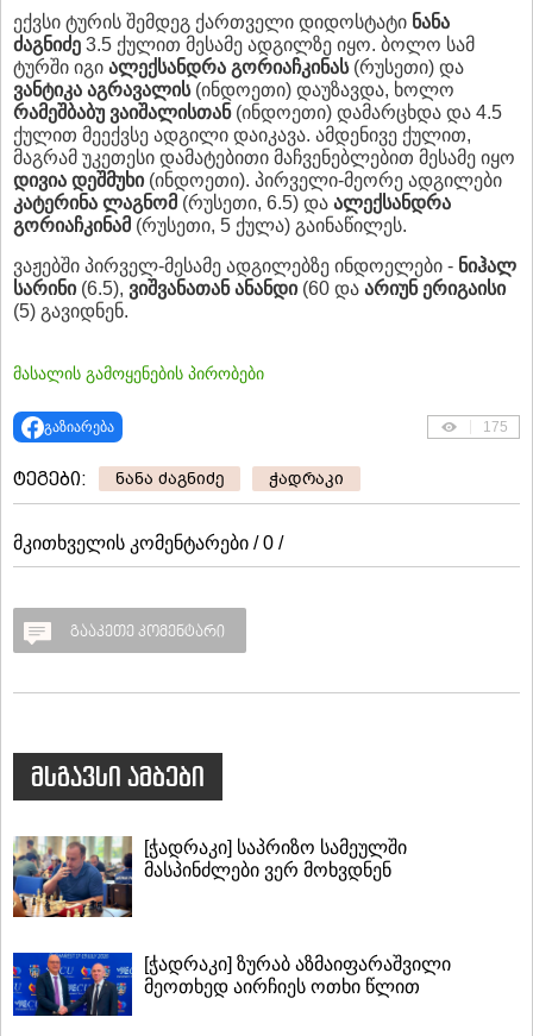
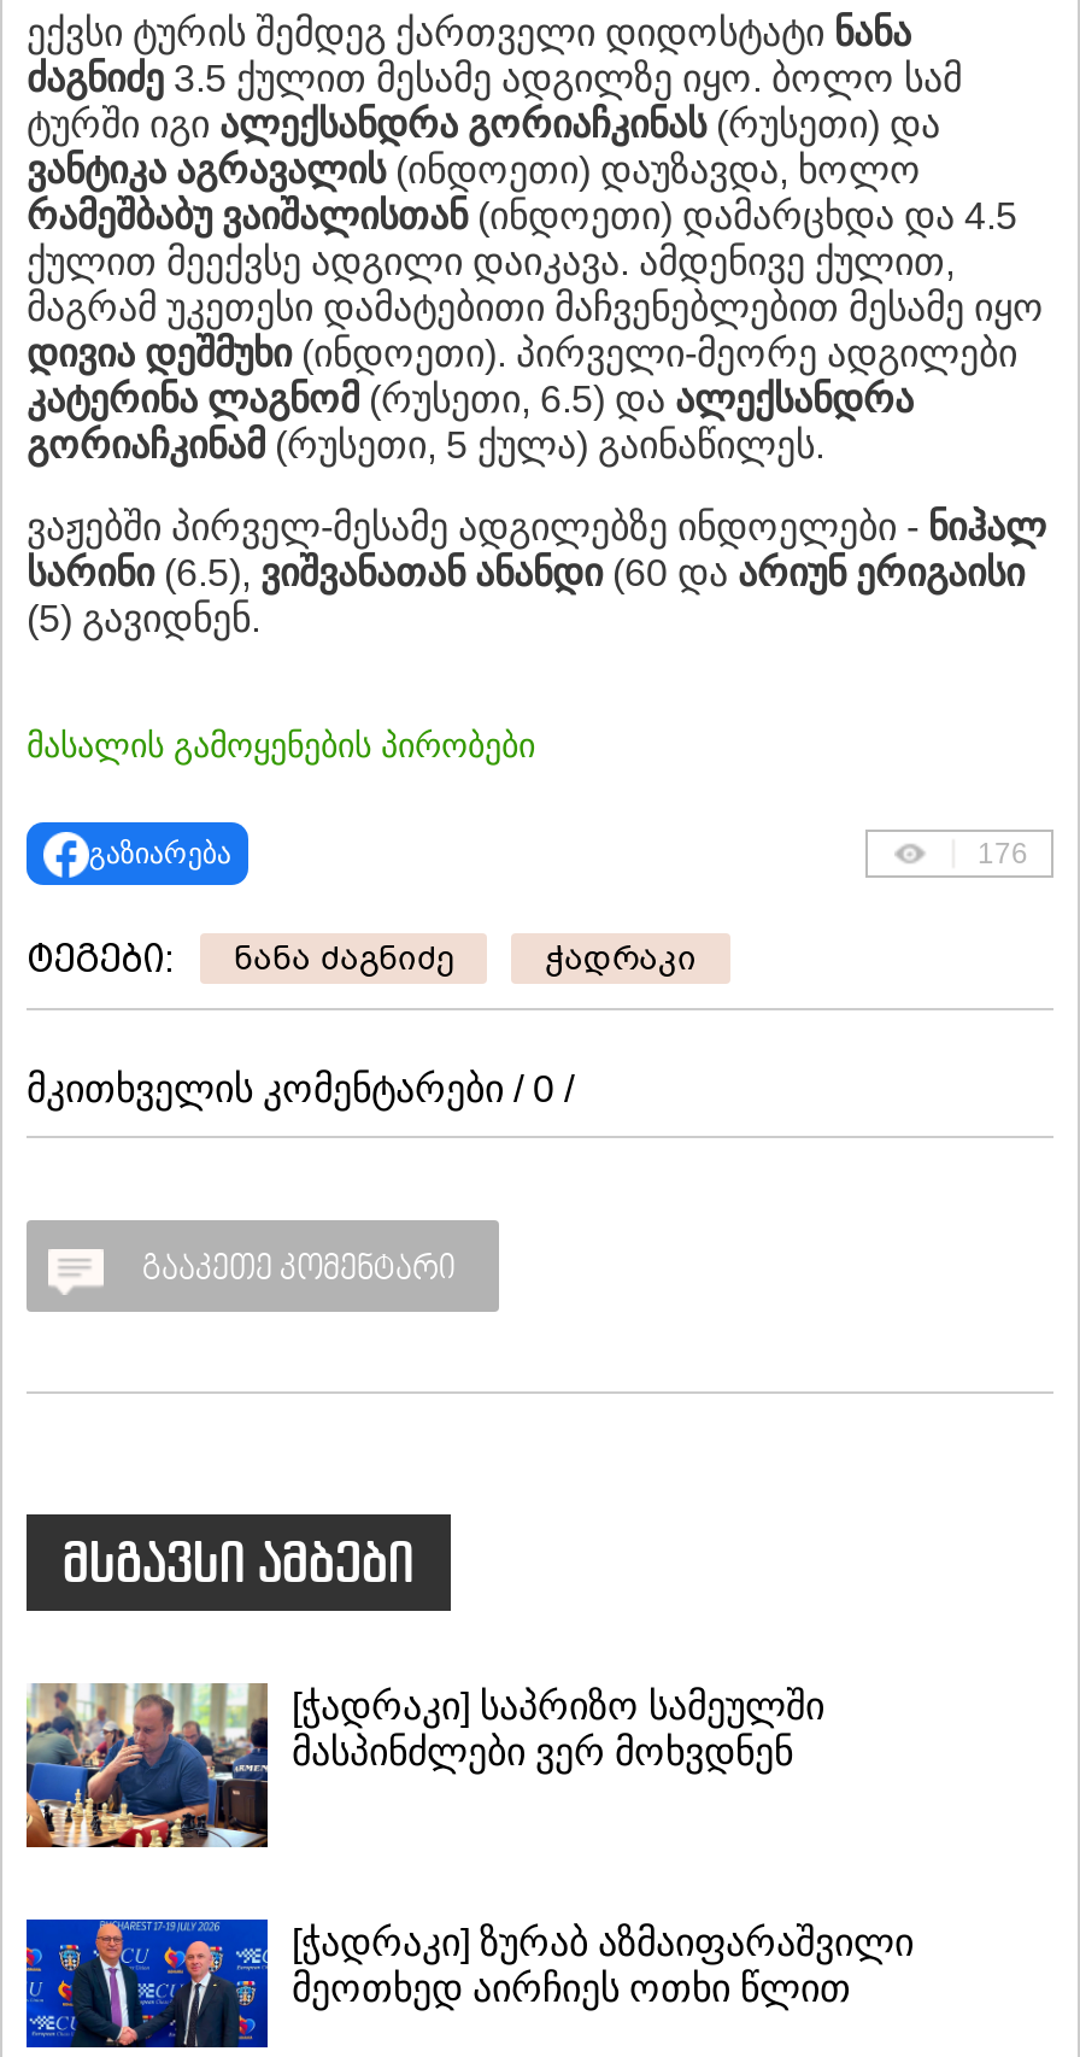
- 175
+ 176
